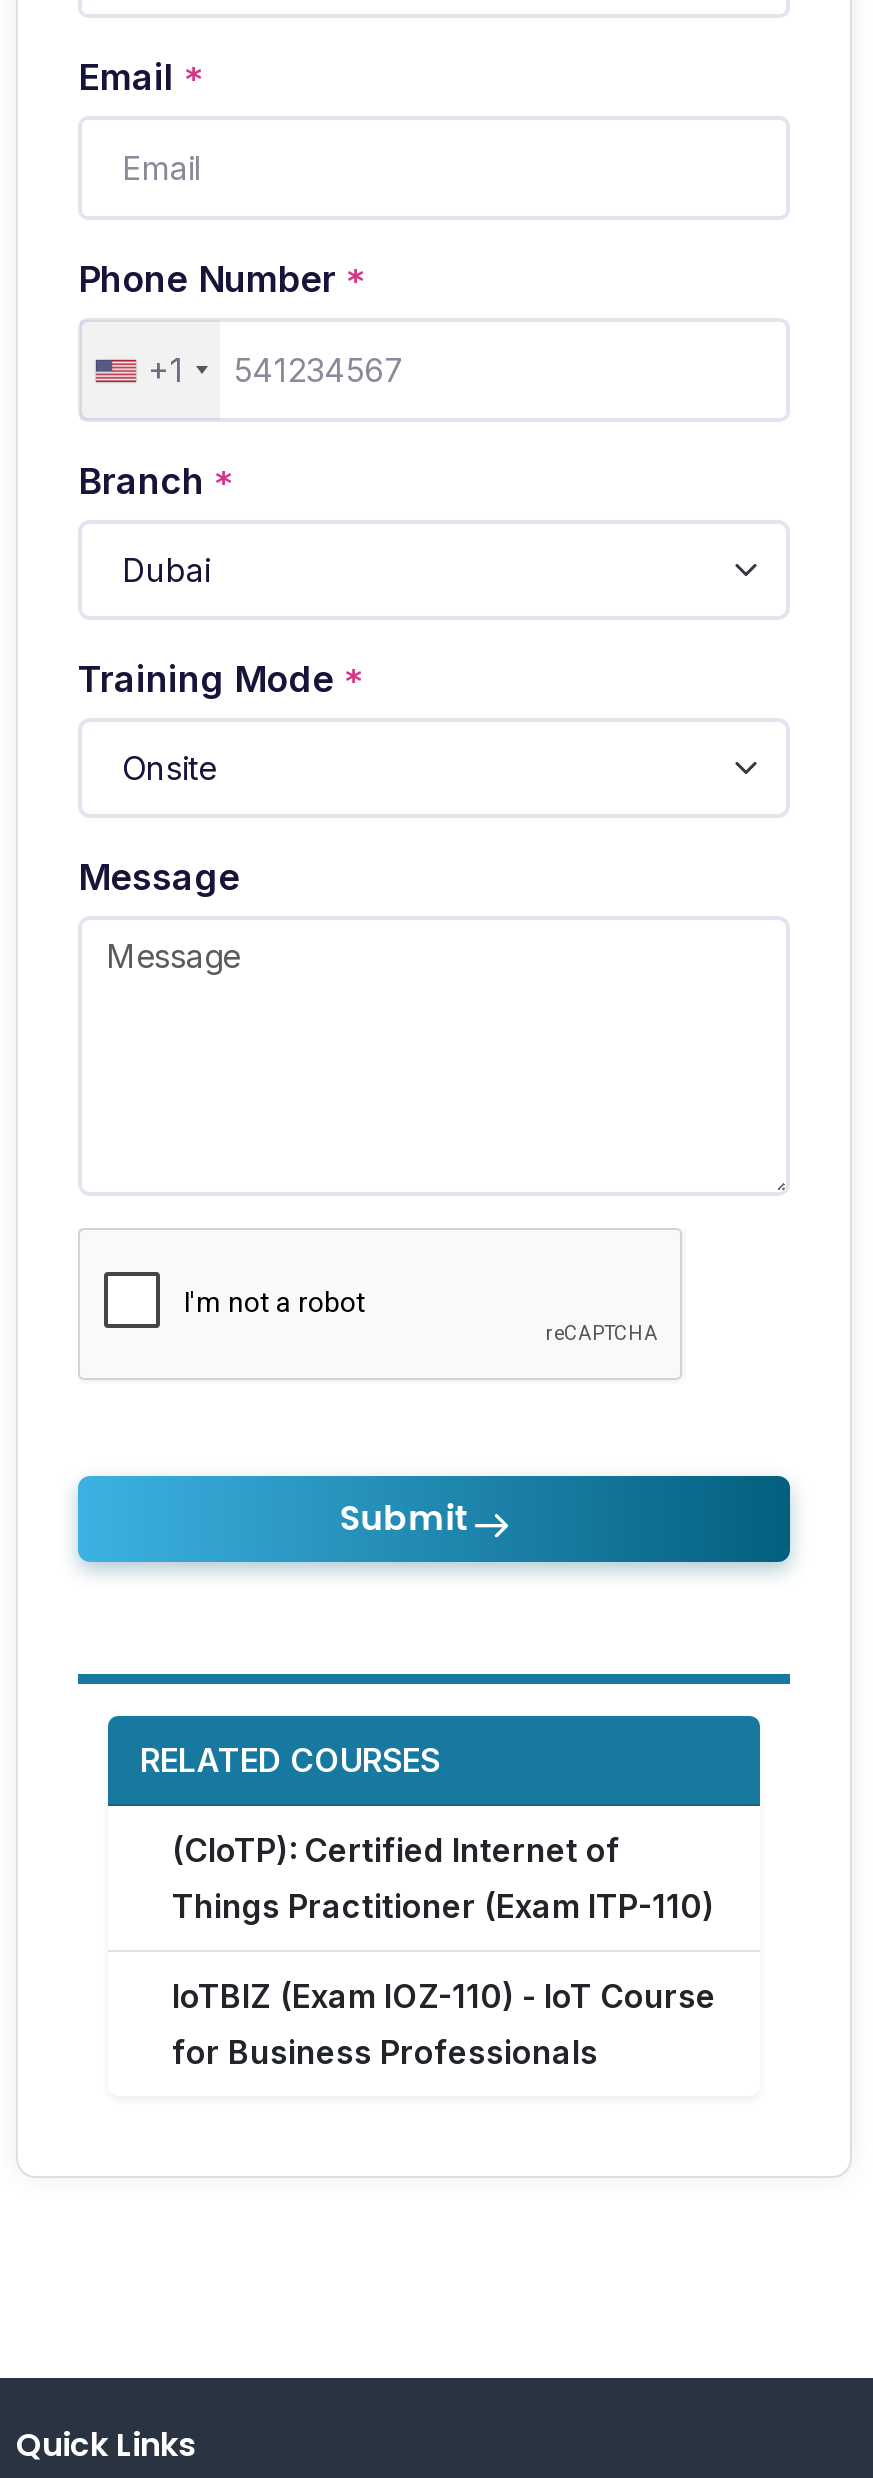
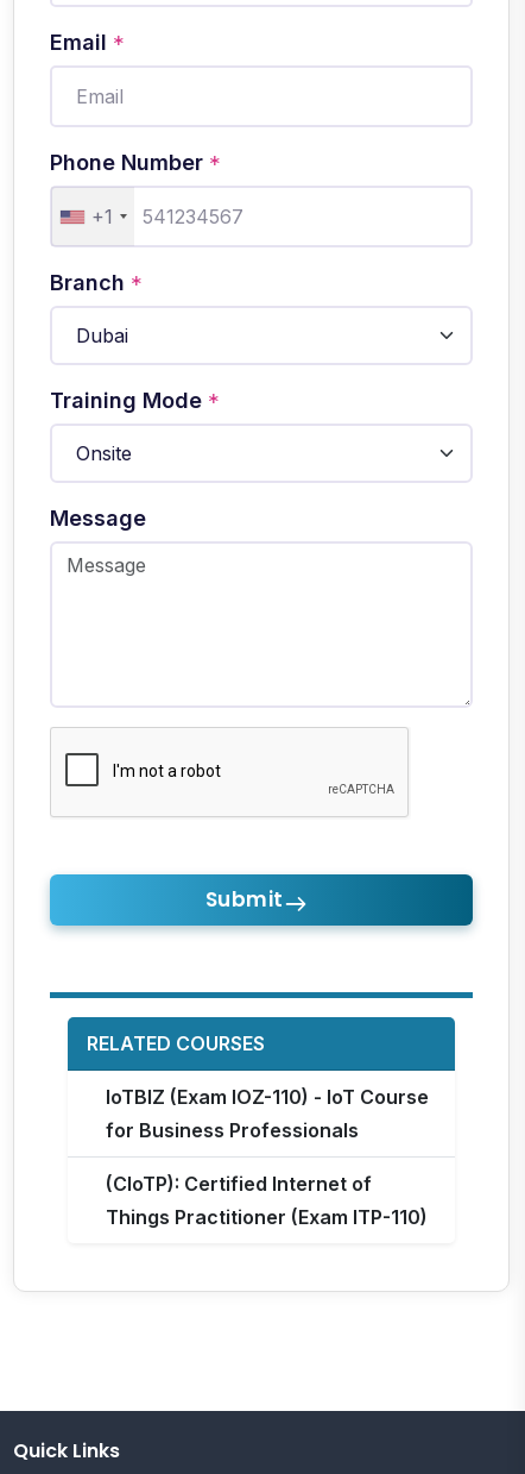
moved down: (CIoTP): Certified Internet of | Things Practitioner (Exam ITP-110)

moved up: IoTBIZ (Exam IOZ-110) - IoT Course | for Business Professionals
